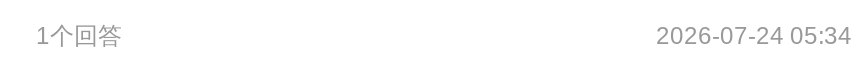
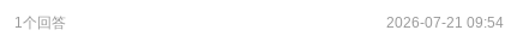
- 2026-07-24 05:34
+ 2026-07-21 09:54
